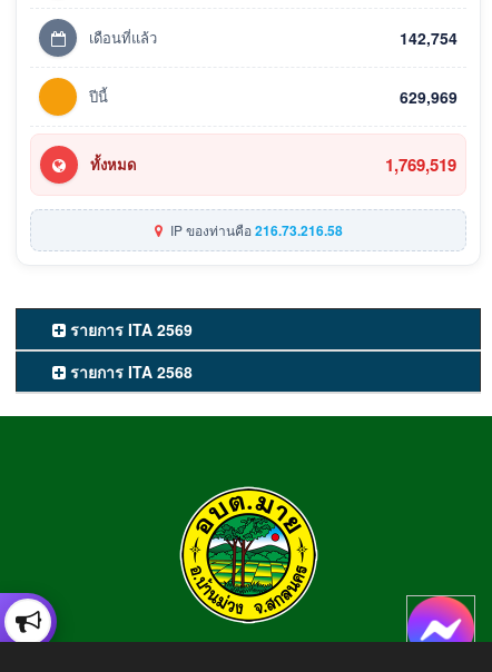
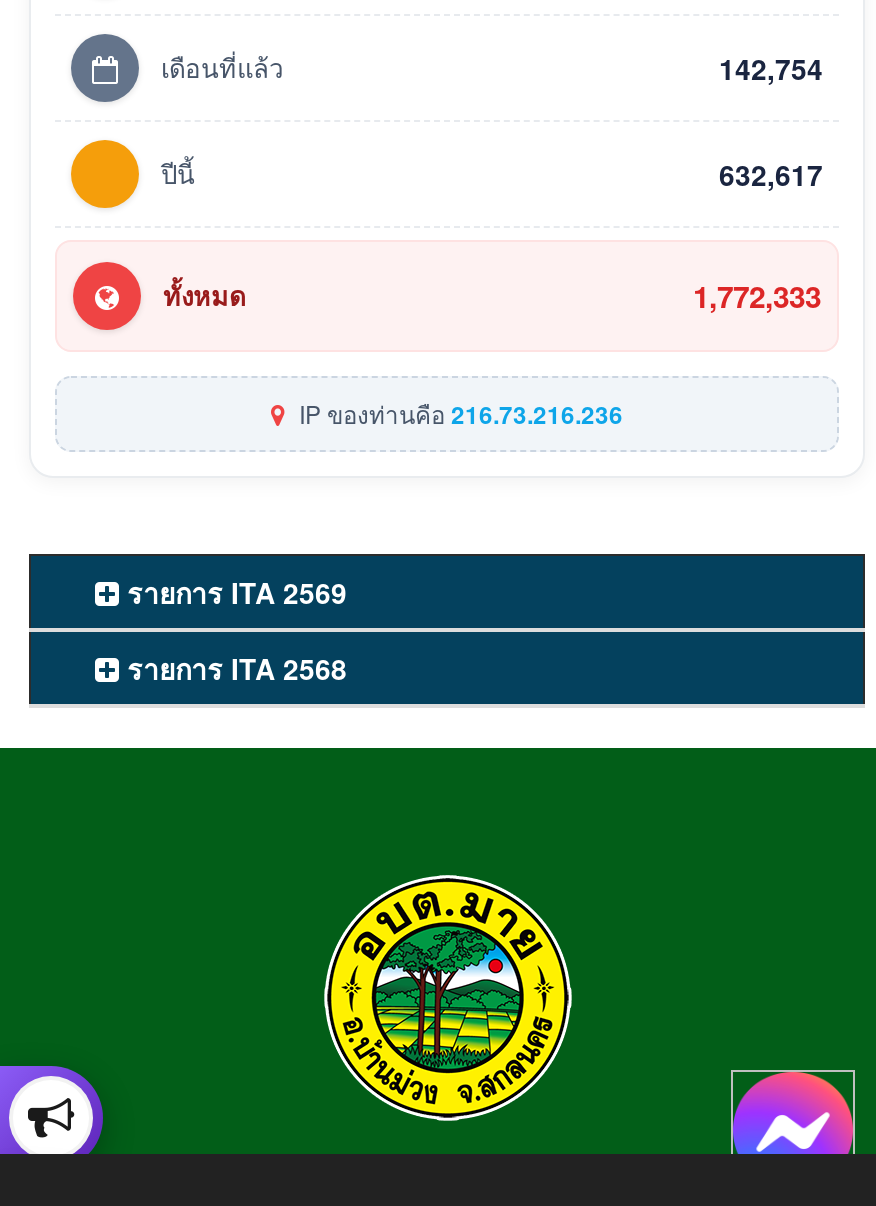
- 629,969
+ 632,617

- 1,769,519
+ 1,772,333

- IP ของท่านคือ216.73.216.58
+ IP ของท่านคือ216.73.216.236
